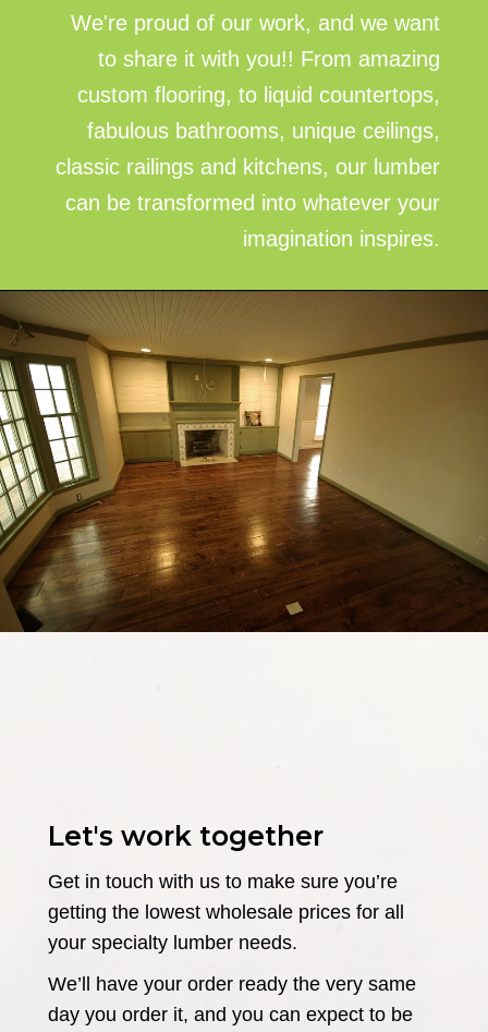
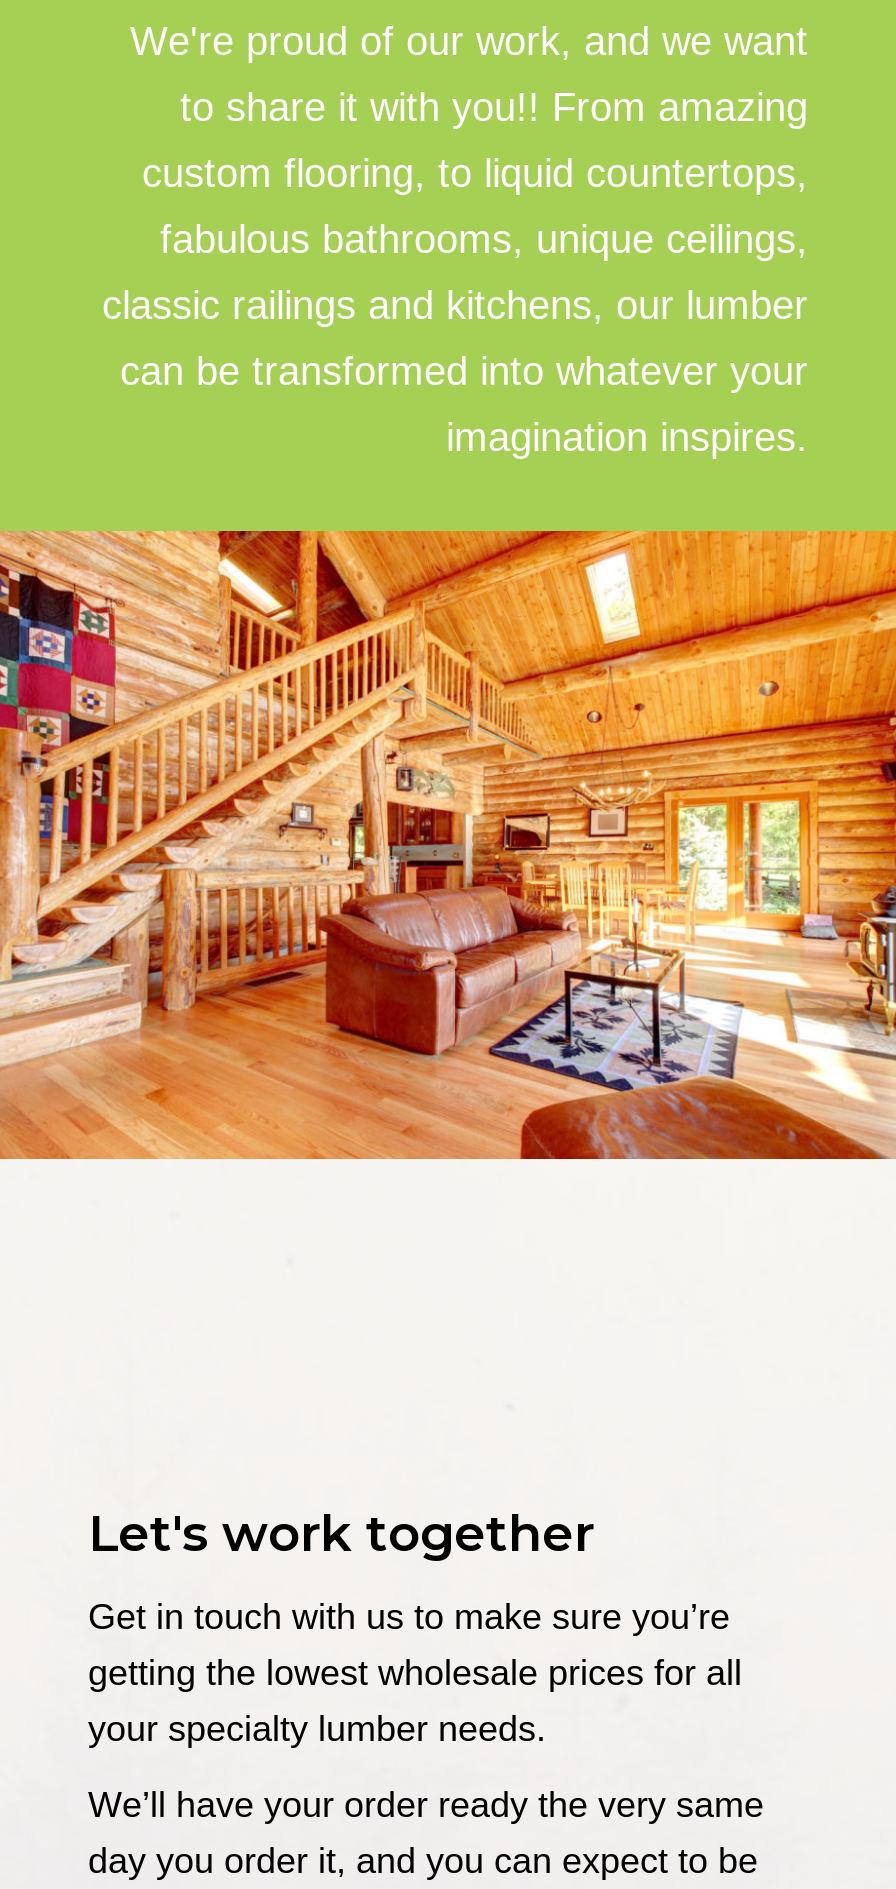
- [image]
+ [image]
